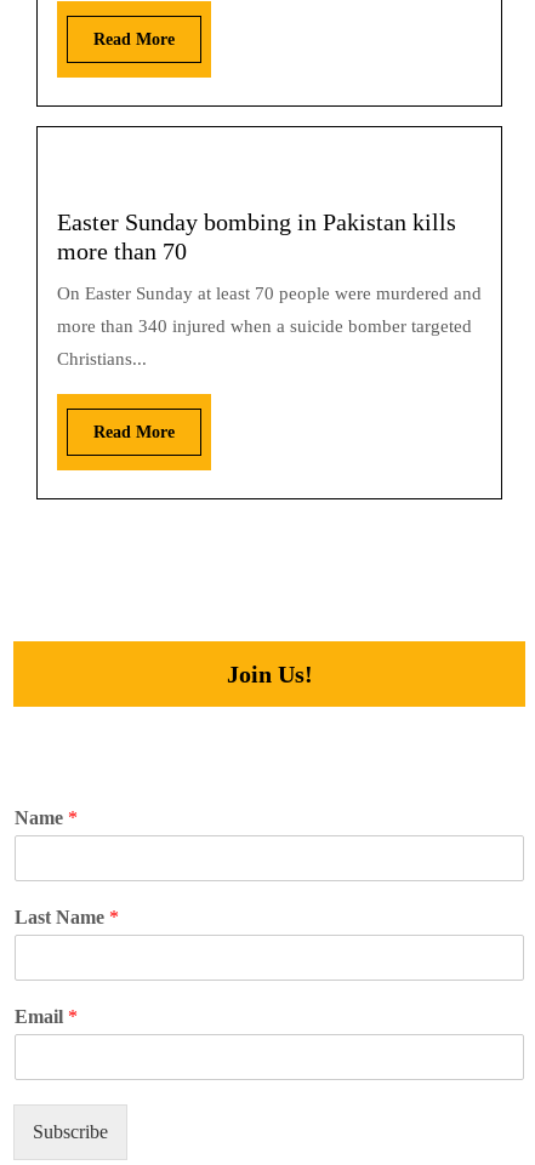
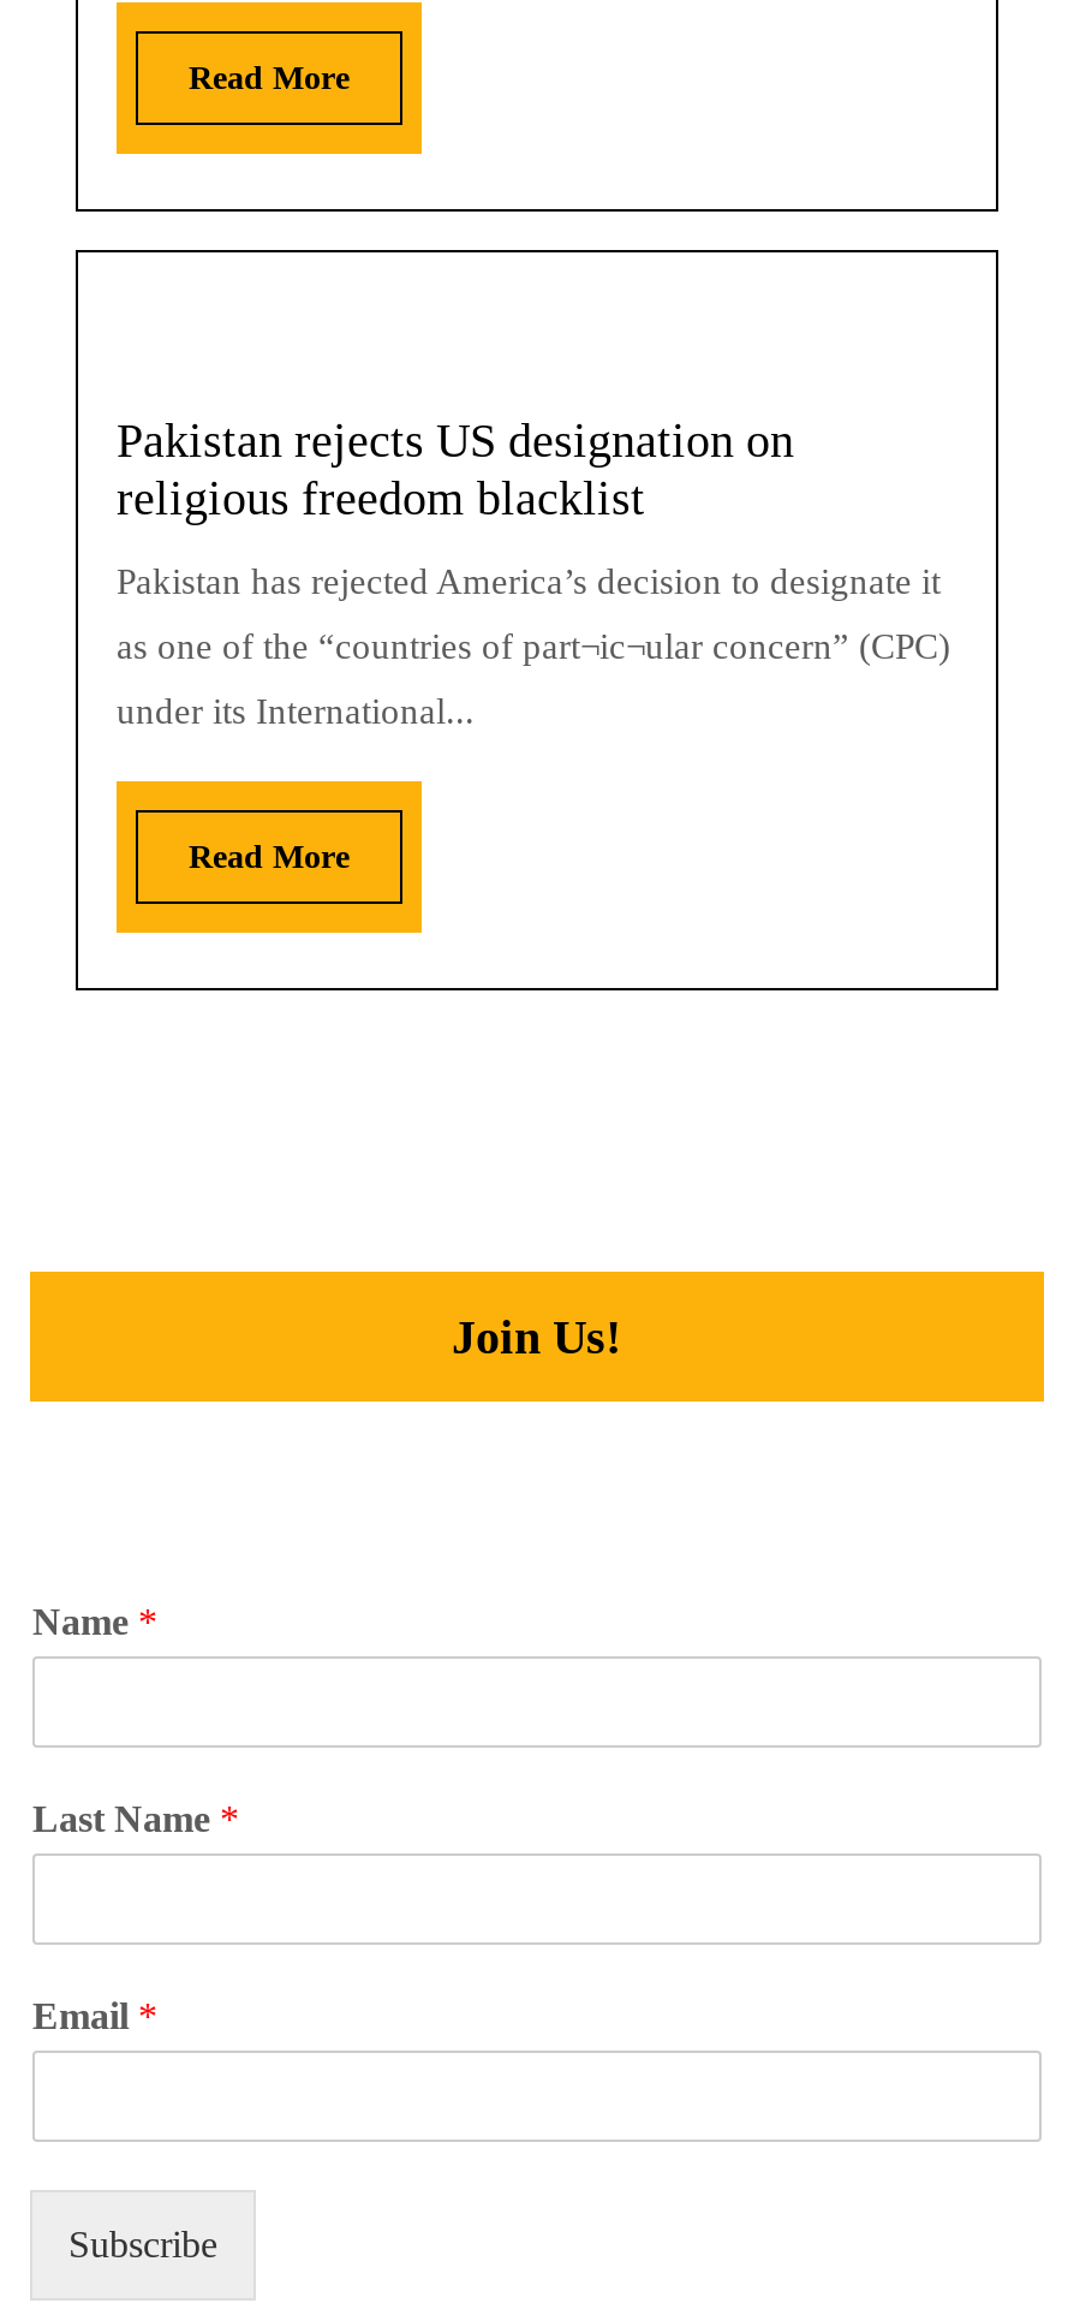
- Easter Sunday bombing in Pakistan kills
- more than 70
+ Pakistan rejects US designation on
+ religious freedom blacklist

- On Easter Sunday at least 70 people were murdered and
+ Pakistan has rejected America’s decision to designate it

- more than 340 injured when a suicide bomber targeted
+ as one of the “countries of part¬ic¬ular concern” (CPC)

- Christians...
+ under its International...
